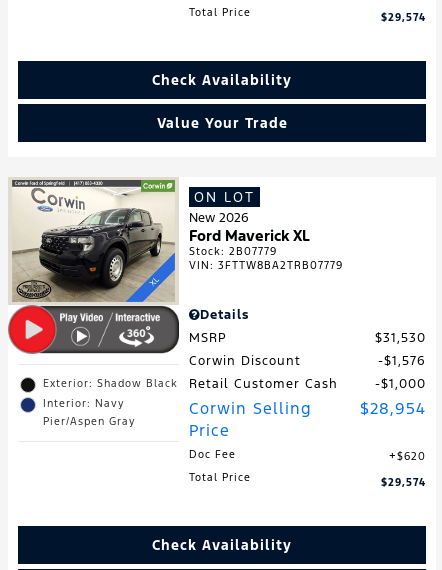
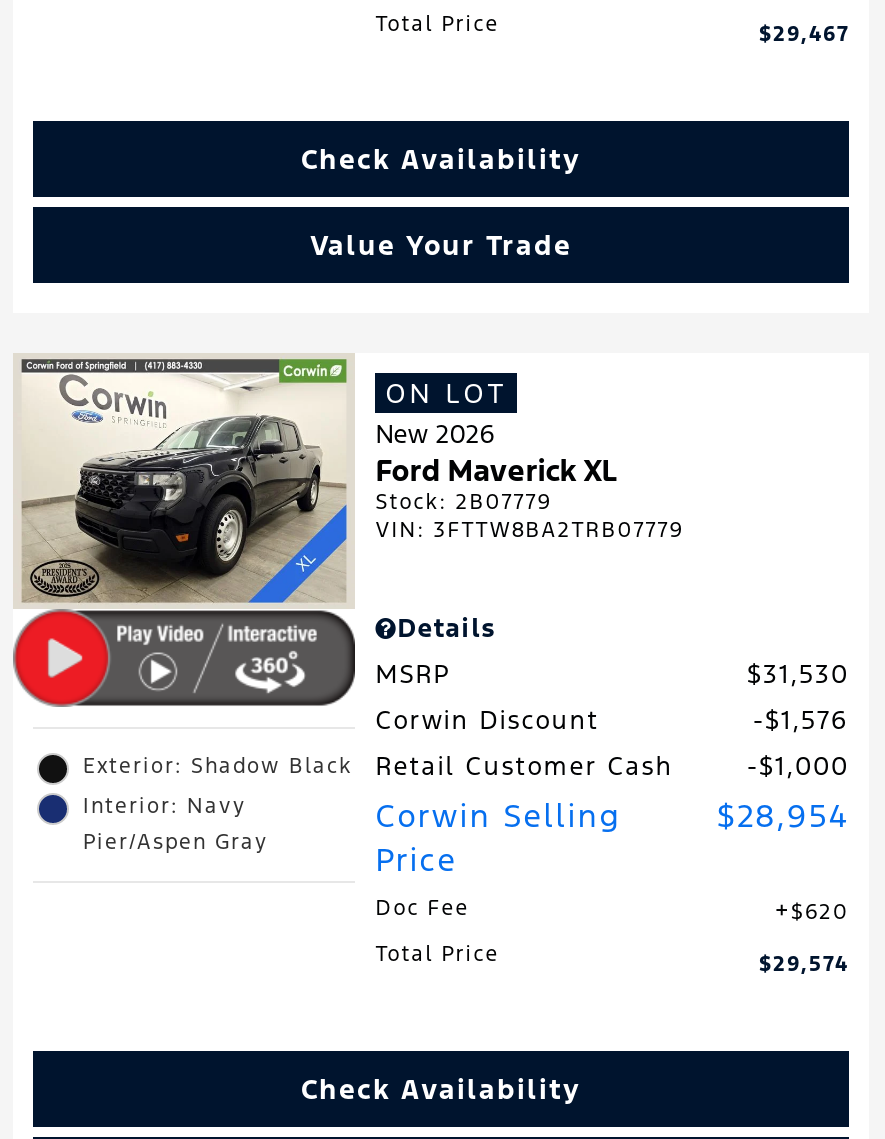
- $29,574
+ $29,467
